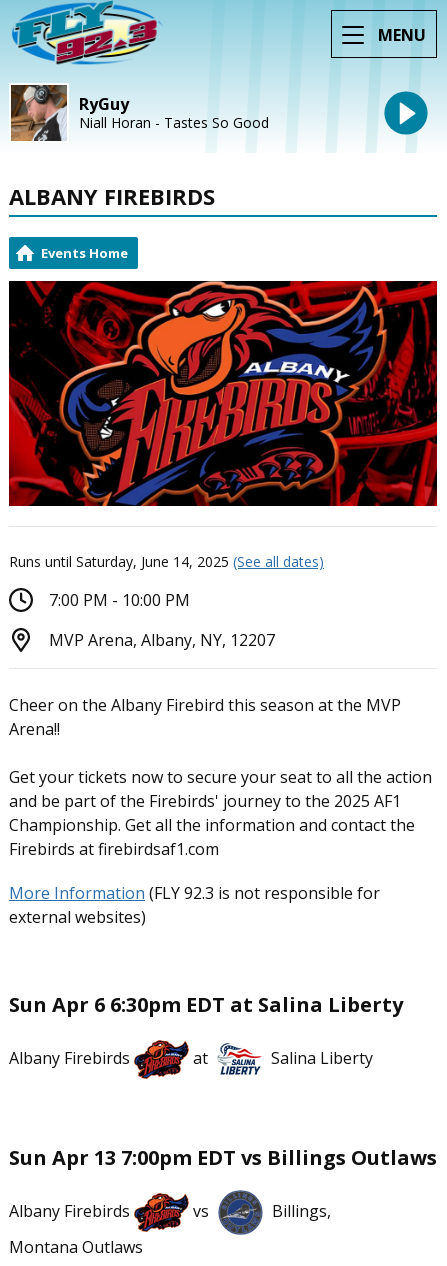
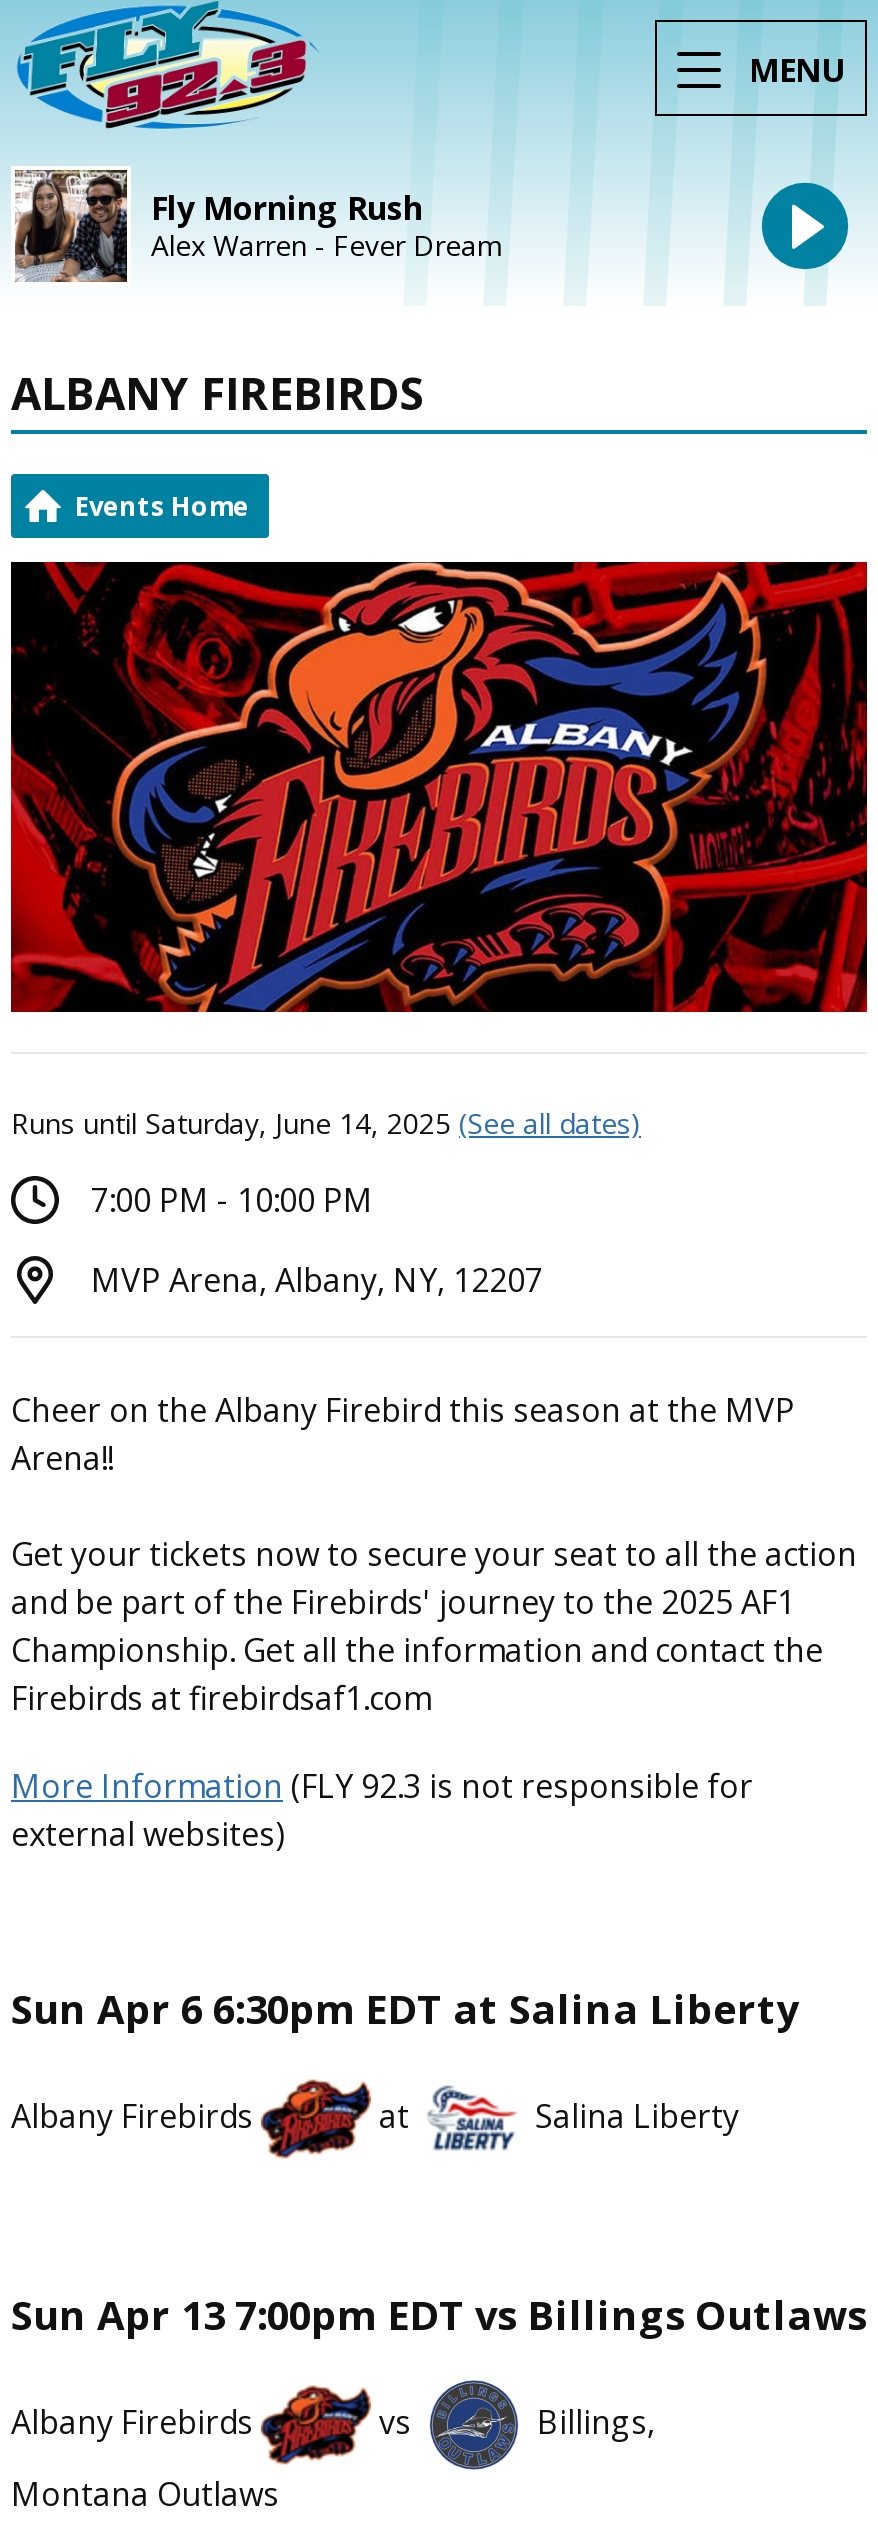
- [image]
- RyGuy
- Niall Horan - Tastes So Good
+ [image]
+ Fly Morning Rush
+ Alex Warren - Fever Dream
